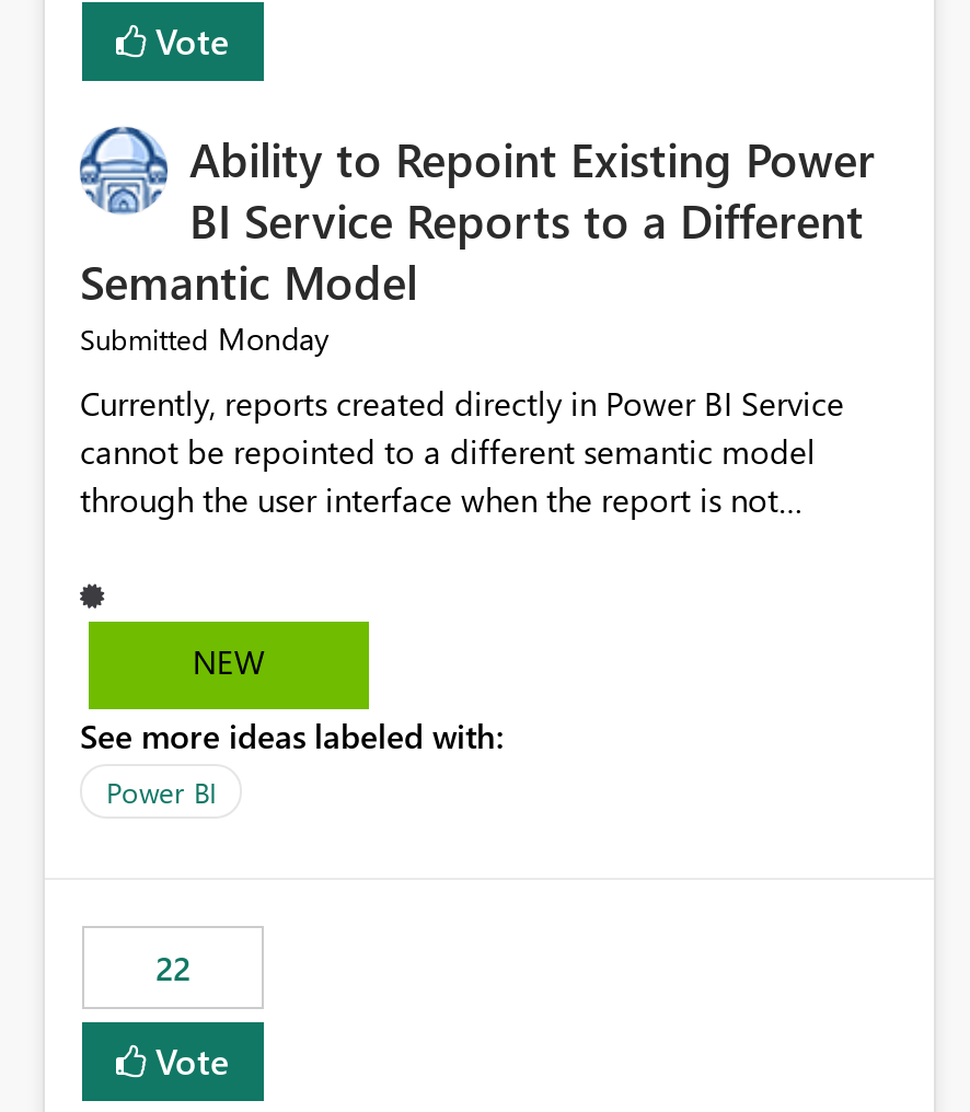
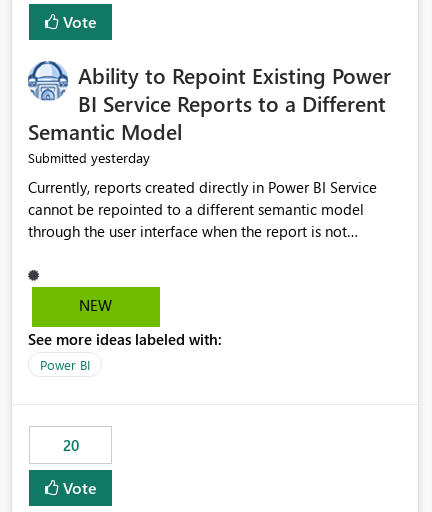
- Submitted Monday
+ Submitted yesterday

- 22
+ 20
